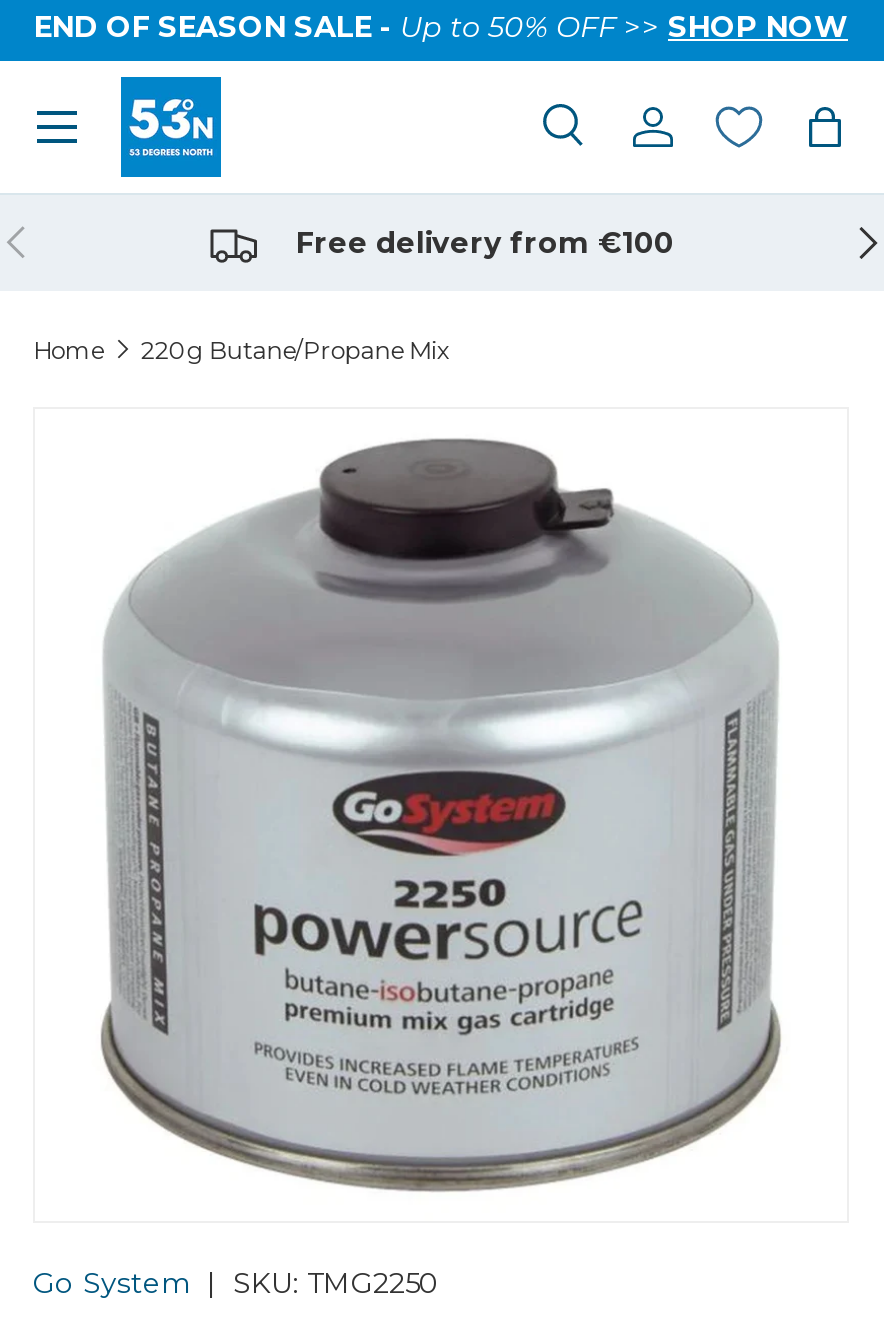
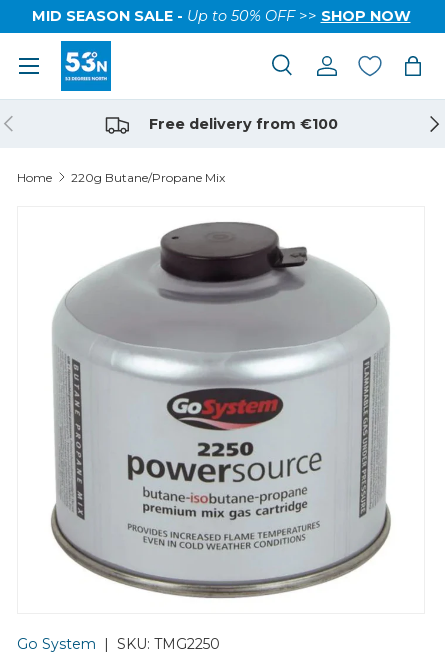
- END OF SEASON SALE - Up to 50% OFF >> SHOP NOW
+ MID SEASON SALE - Up to 50% OFF >> SHOP NOW
